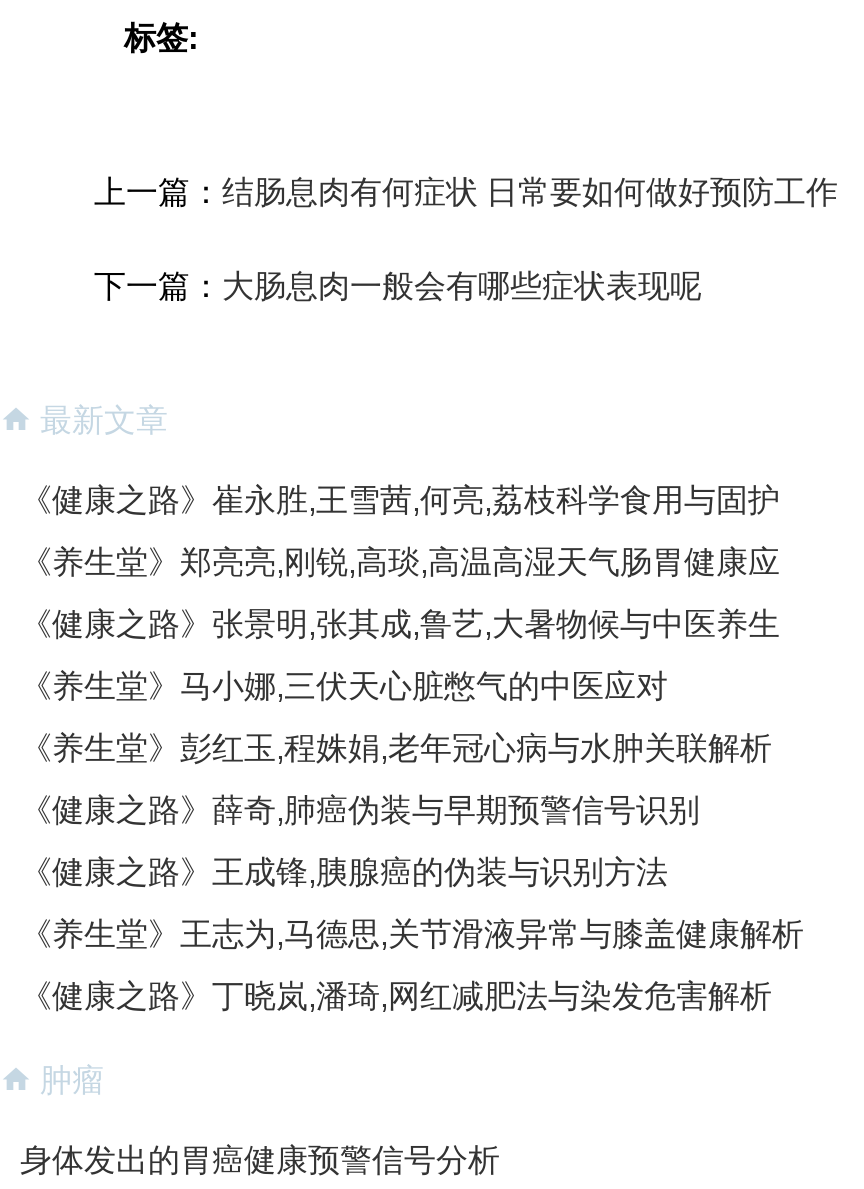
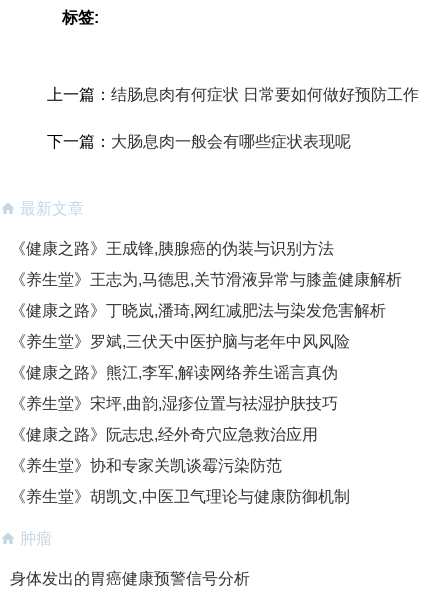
- 《健康之路》崔永胜,王雪茜,何亮,荔枝科学食用与固护
- 《养生堂》郑亮亮,刚锐,高琰,高温高湿天气肠胃健康应
- 《健康之路》张景明,张其成,鲁艺,大暑物候与中医养生
- 《养生堂》马小娜,三伏天心脏憋气的中医应对
- 《养生堂》彭红玉,程姝娟,老年冠心病与水肿关联解析
- 《健康之路》薛奇,肺癌伪装与早期预警信号识别

moved up: 《健康之路》王成锋,胰腺癌的伪装与识别方法 | 《养生堂》王志为,马德思,关节滑液异常与膝盖健康解析 | 《健康之路》丁晓岚,潘琦,网红减肥法与染发危害解析

+ 《养生堂》罗斌,三伏天中医护脑与老年中风风险
+ 《健康之路》熊江,李军,解读网络养生谣言真伪
+ 《养生堂》宋坪,曲韵,湿疹位置与祛湿护肤技巧
+ 《健康之路》阮志忠,经外奇穴应急救治应用
+ 《养生堂》协和专家关凯谈霉污染防范
+ 《养生堂》胡凯文,中医卫气理论与健康防御机制
